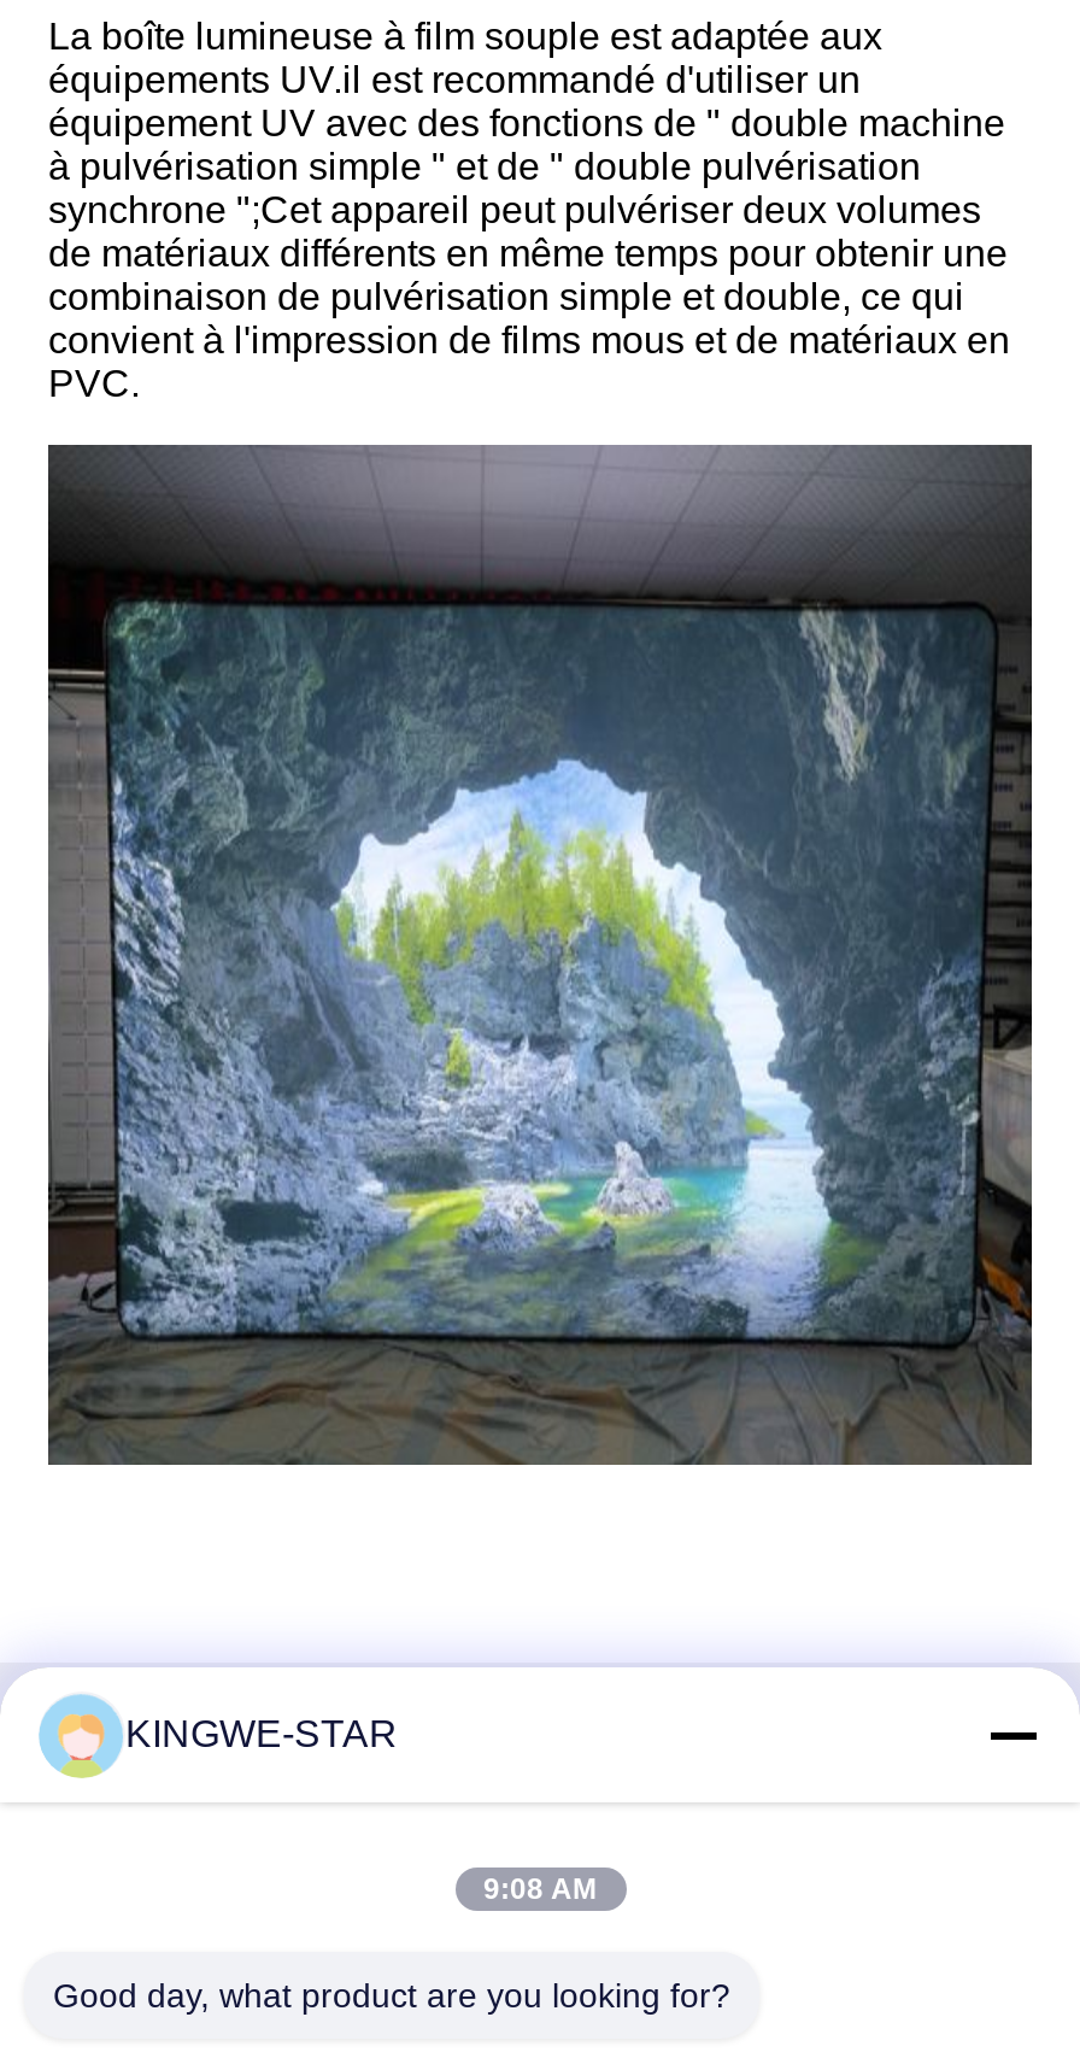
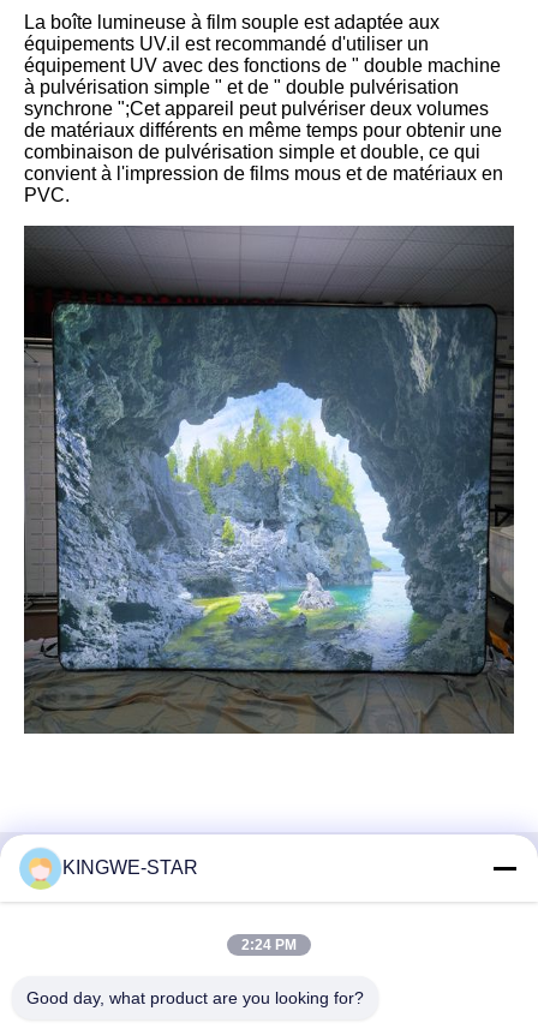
- 9:08 AM
+ 2:24 PM
